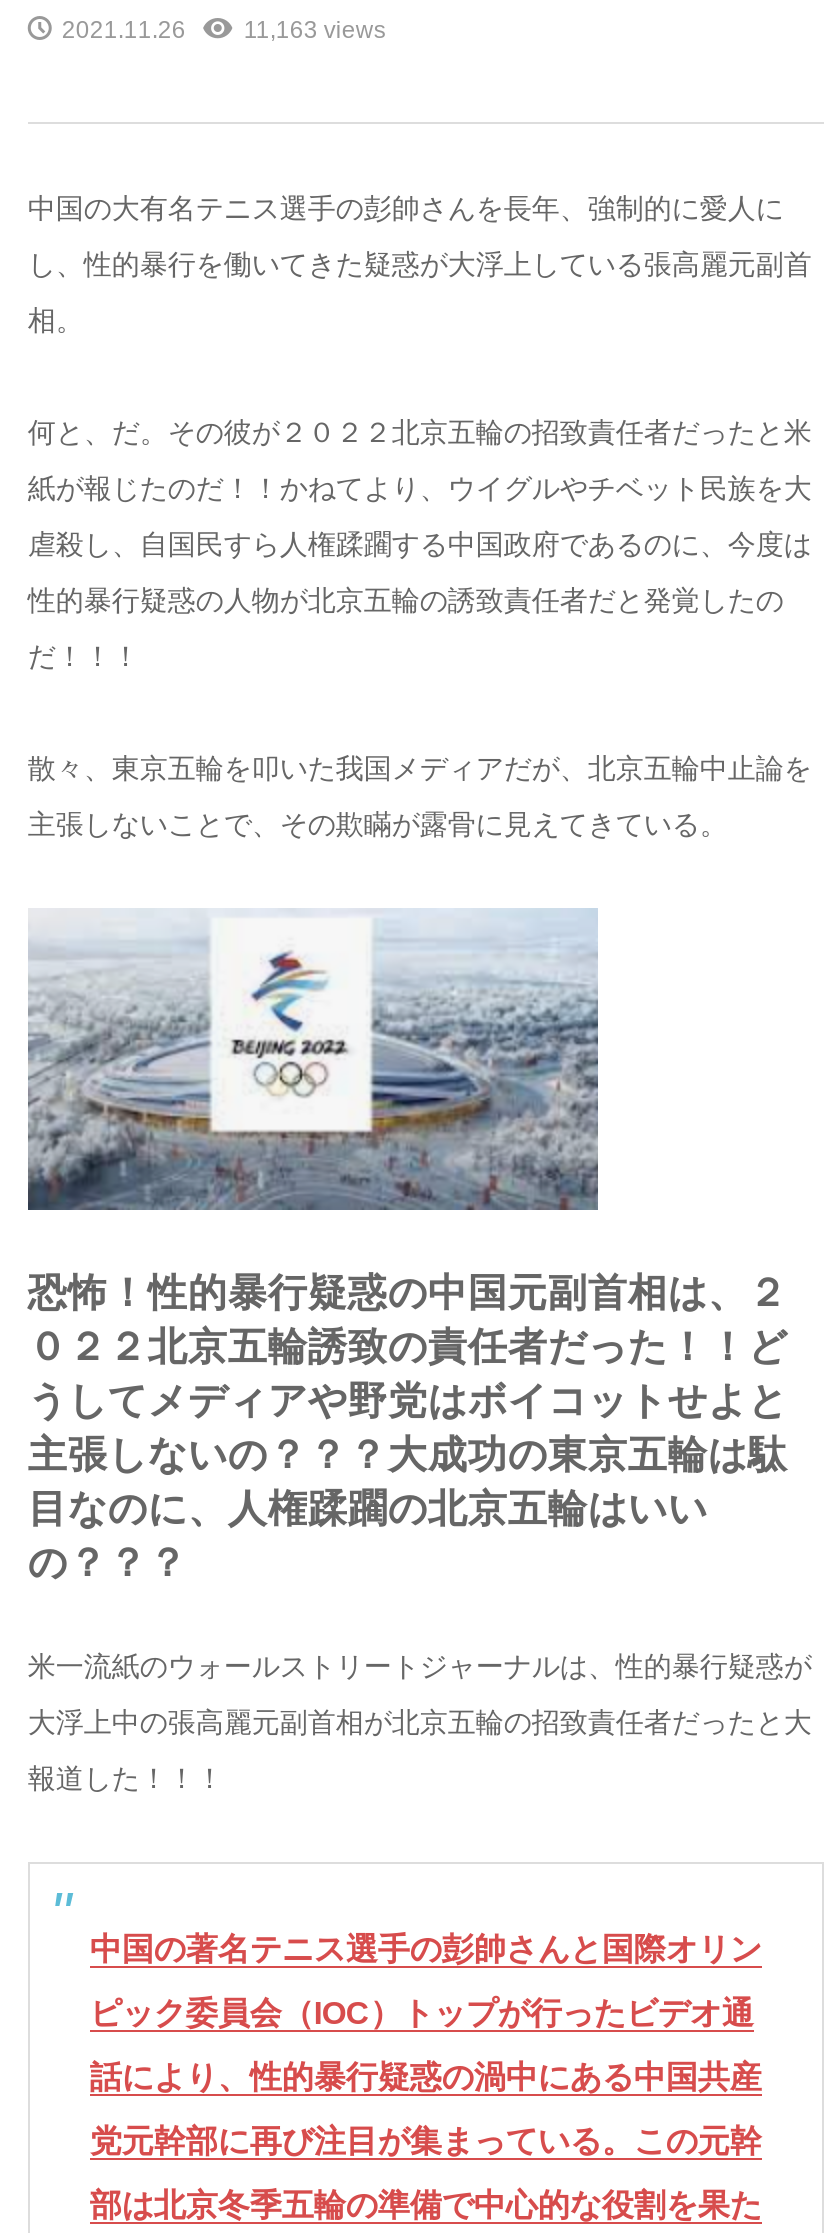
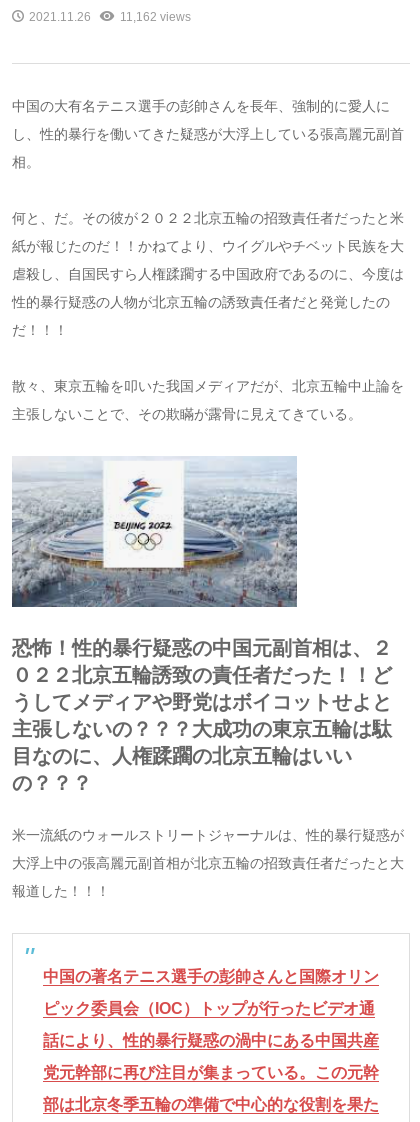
- 11,163 views
+ 11,162 views
